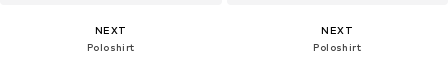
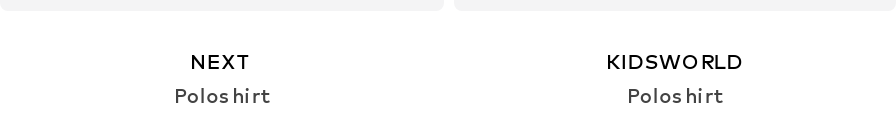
- NEXT
+ KIDSWORLD
